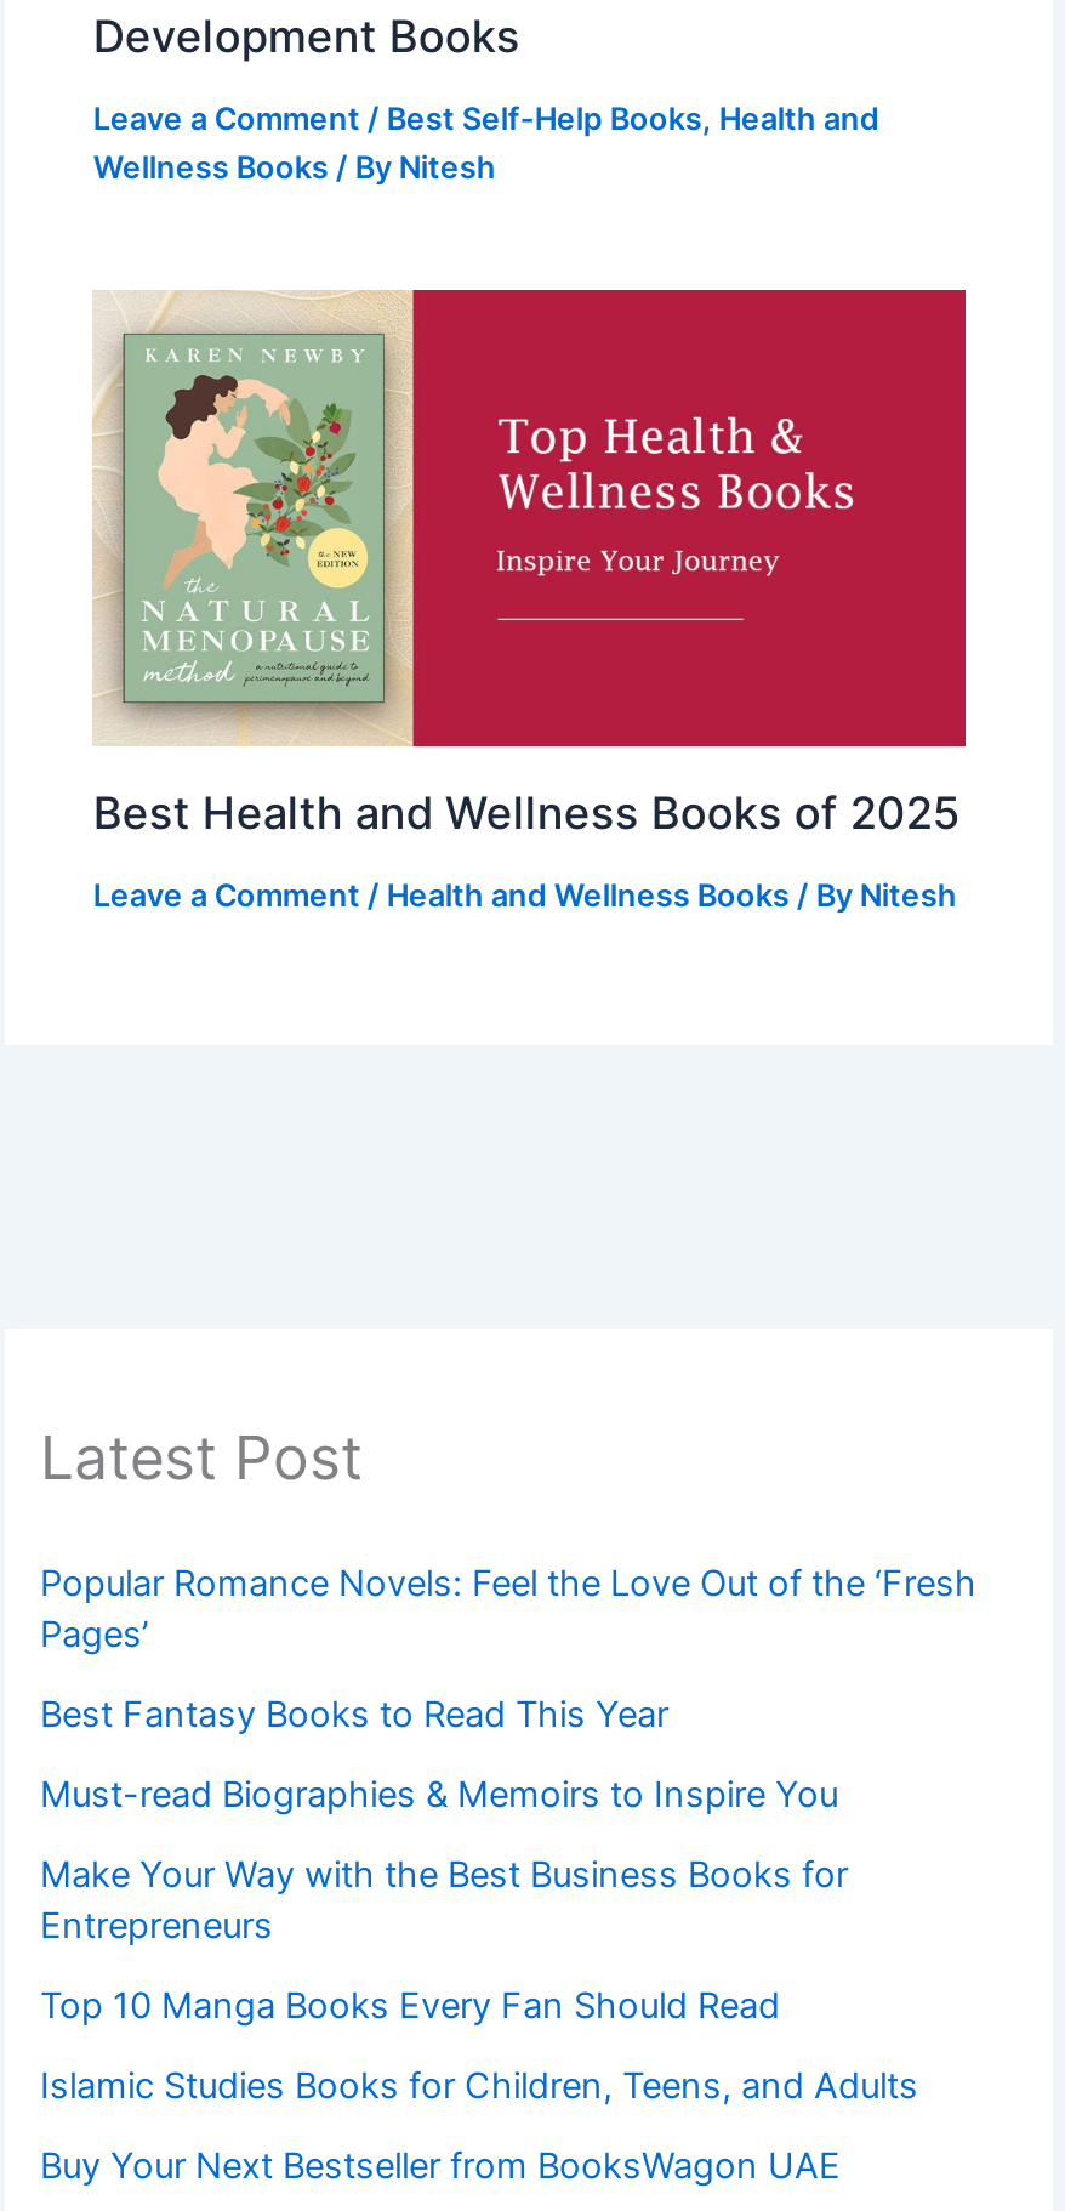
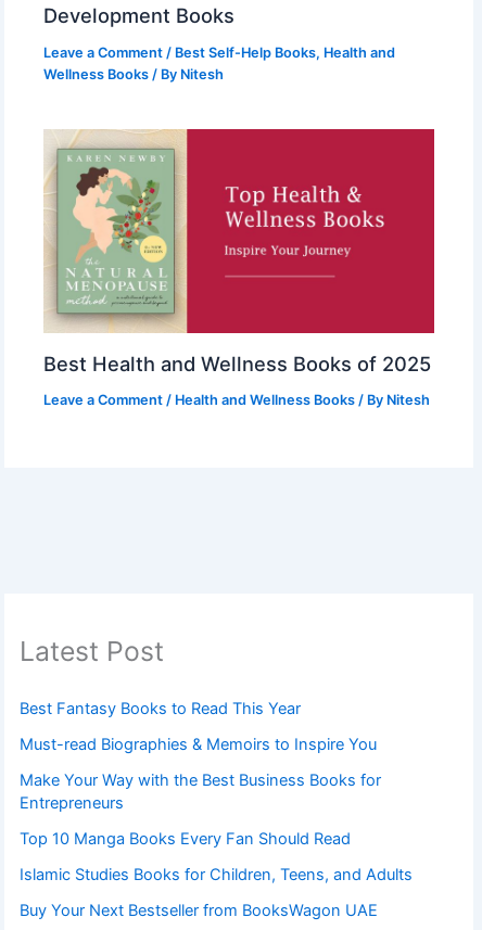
- Popular Romance Novels: Feel the Love Out of the ‘Fresh
- Pages’
